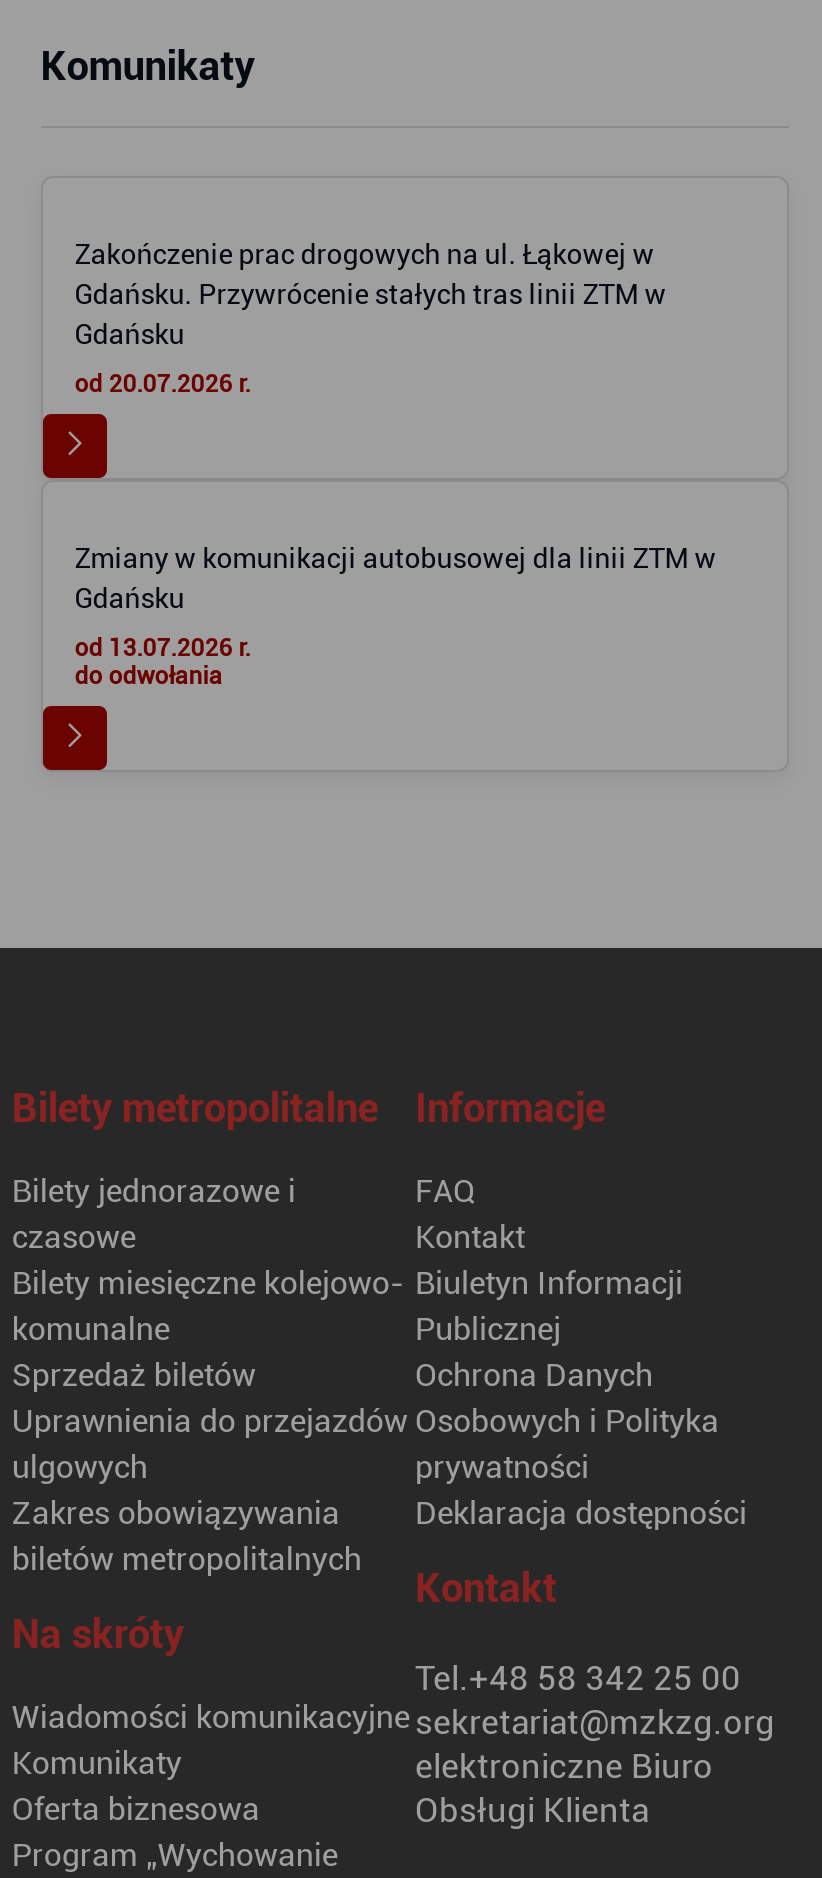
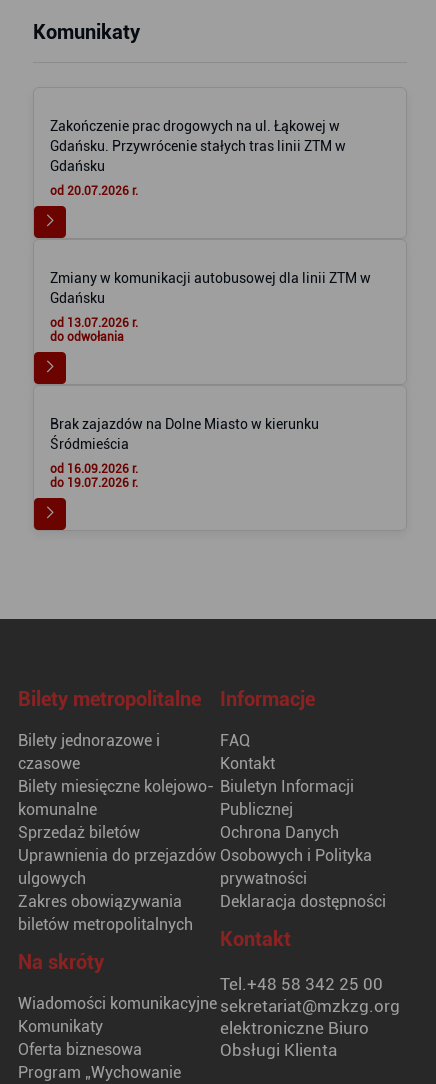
+ Brak zajazdów na Dolne Miasto w kierunku
+ Śródmieścia
+ od 16.09.2026 r.
+ do 19.07.2026 r.
